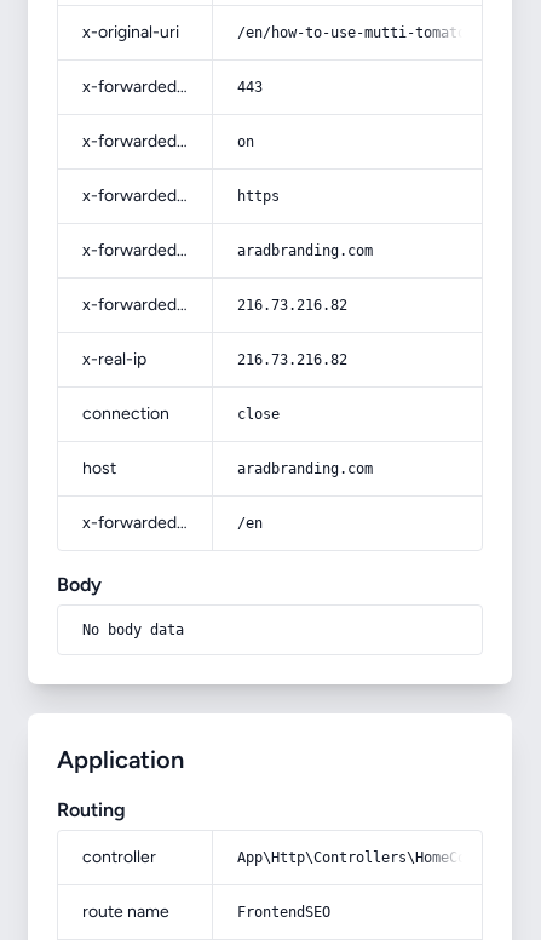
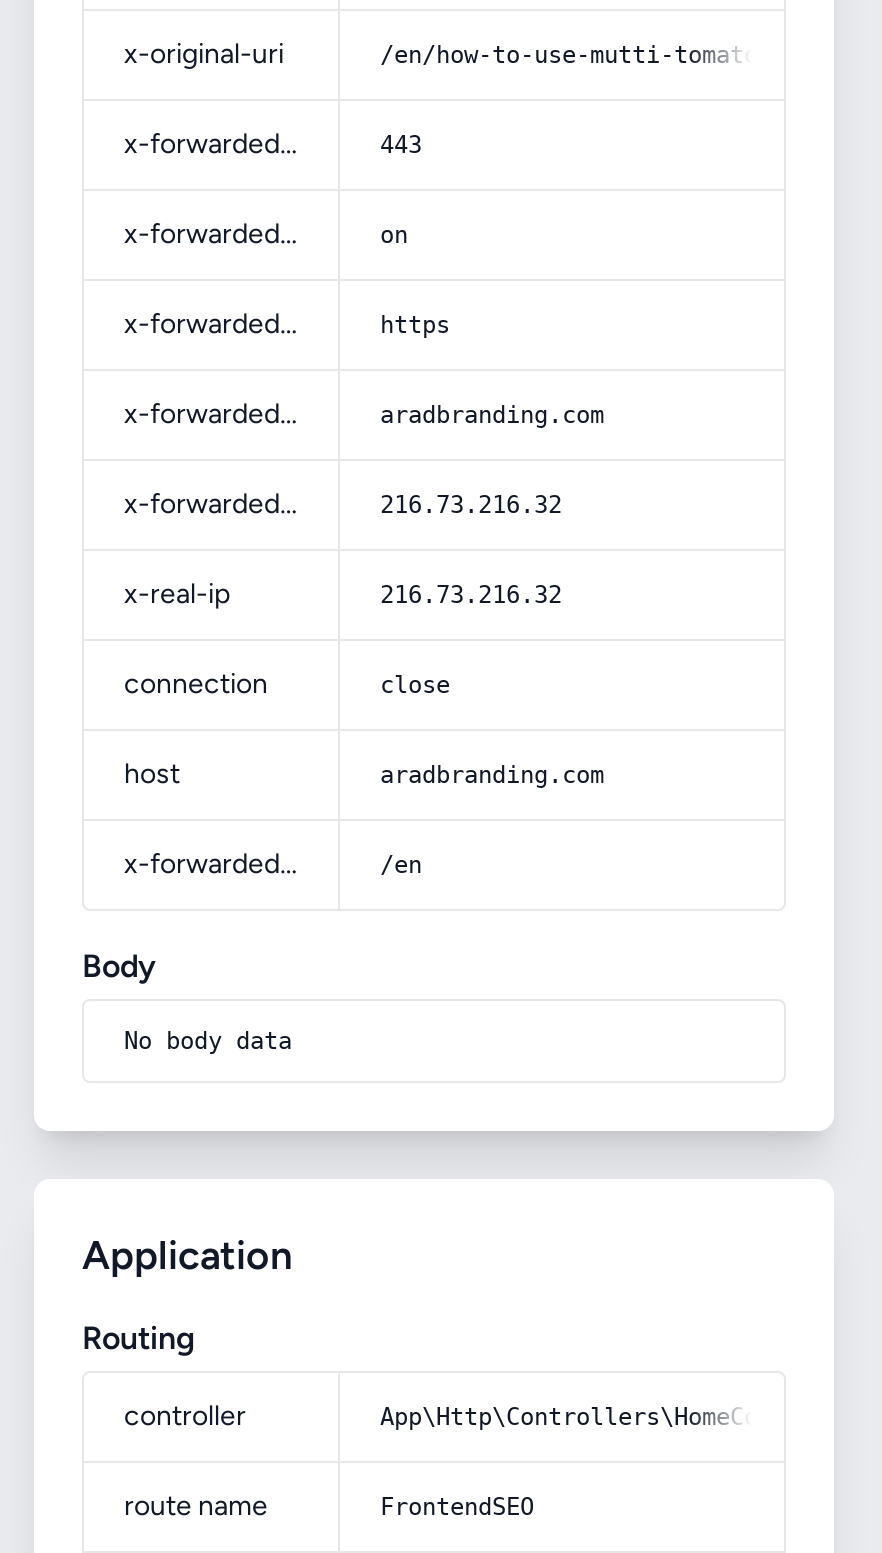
- 216.73.216.82
+ 216.73.216.32

- 216.73.216.82
+ 216.73.216.32
